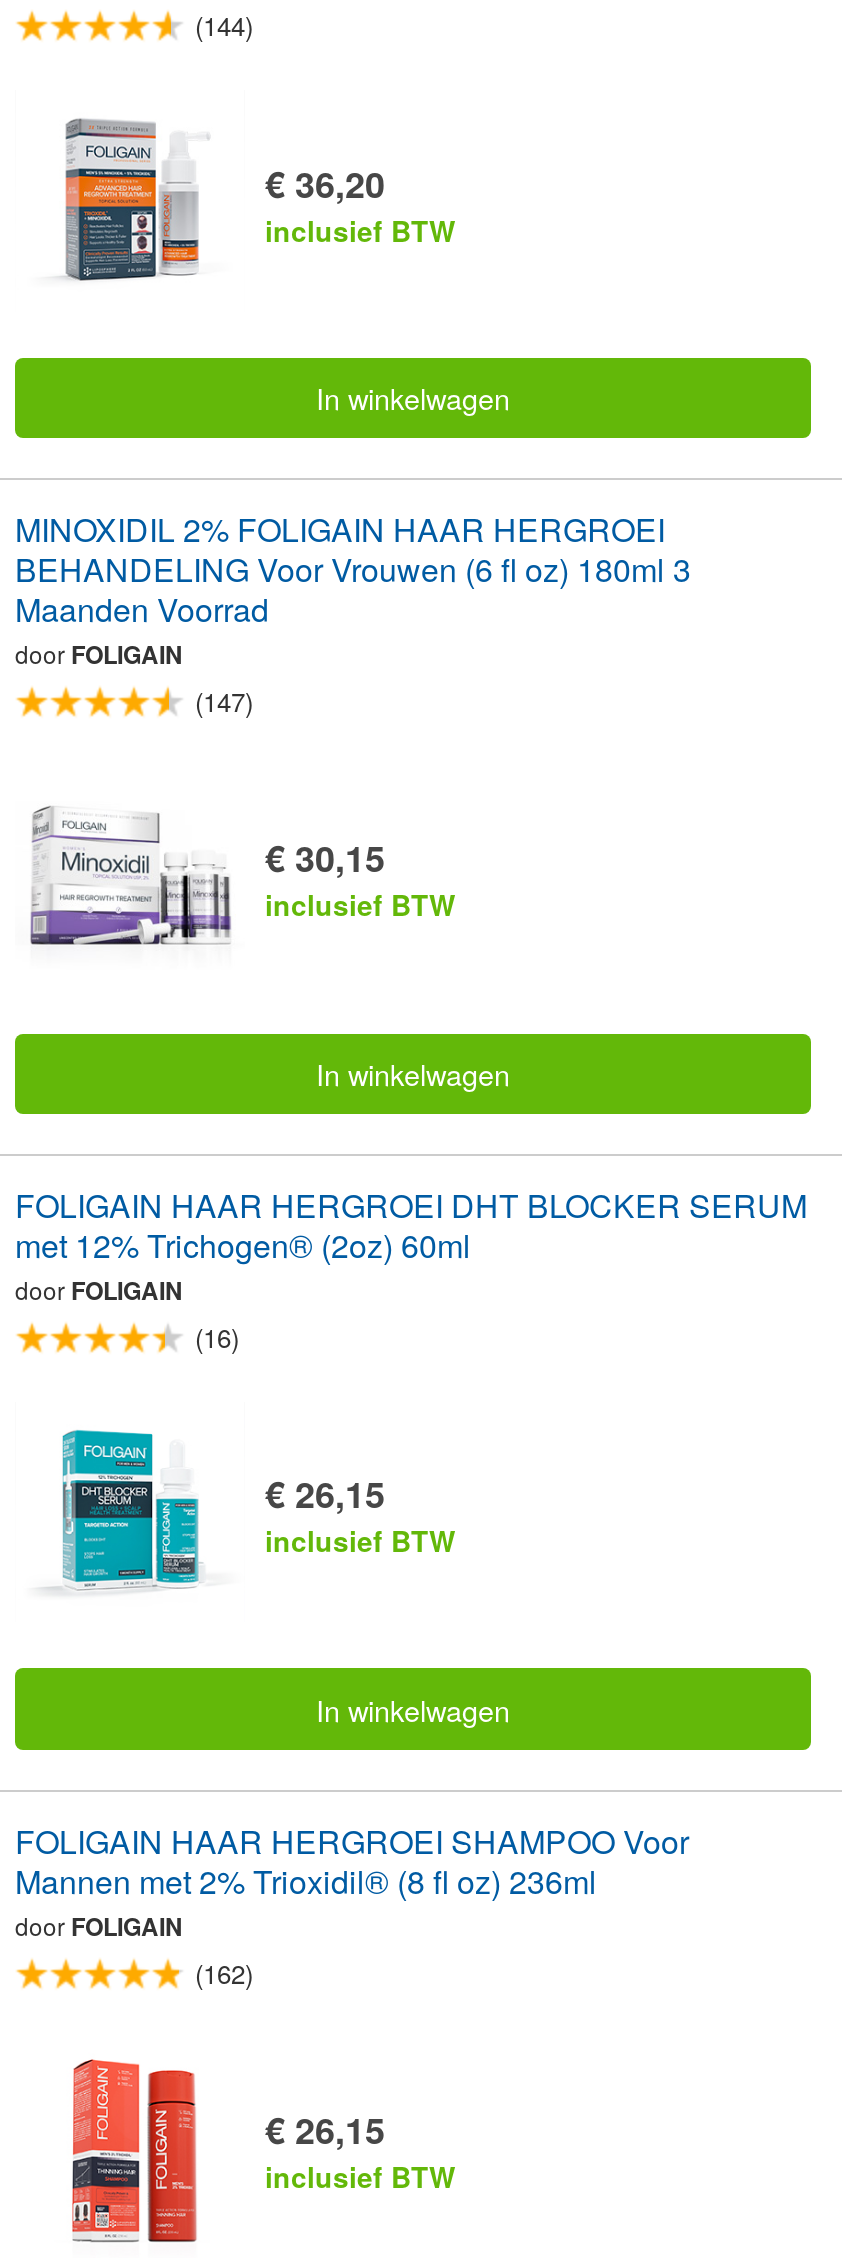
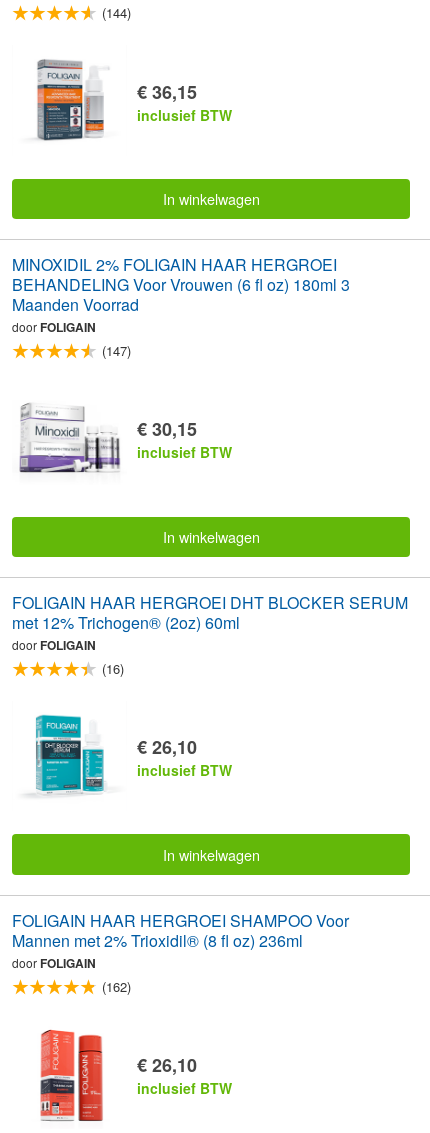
- € 36,20
+ € 36,15

- € 26,15
+ € 26,10

- € 26,15
+ € 26,10
